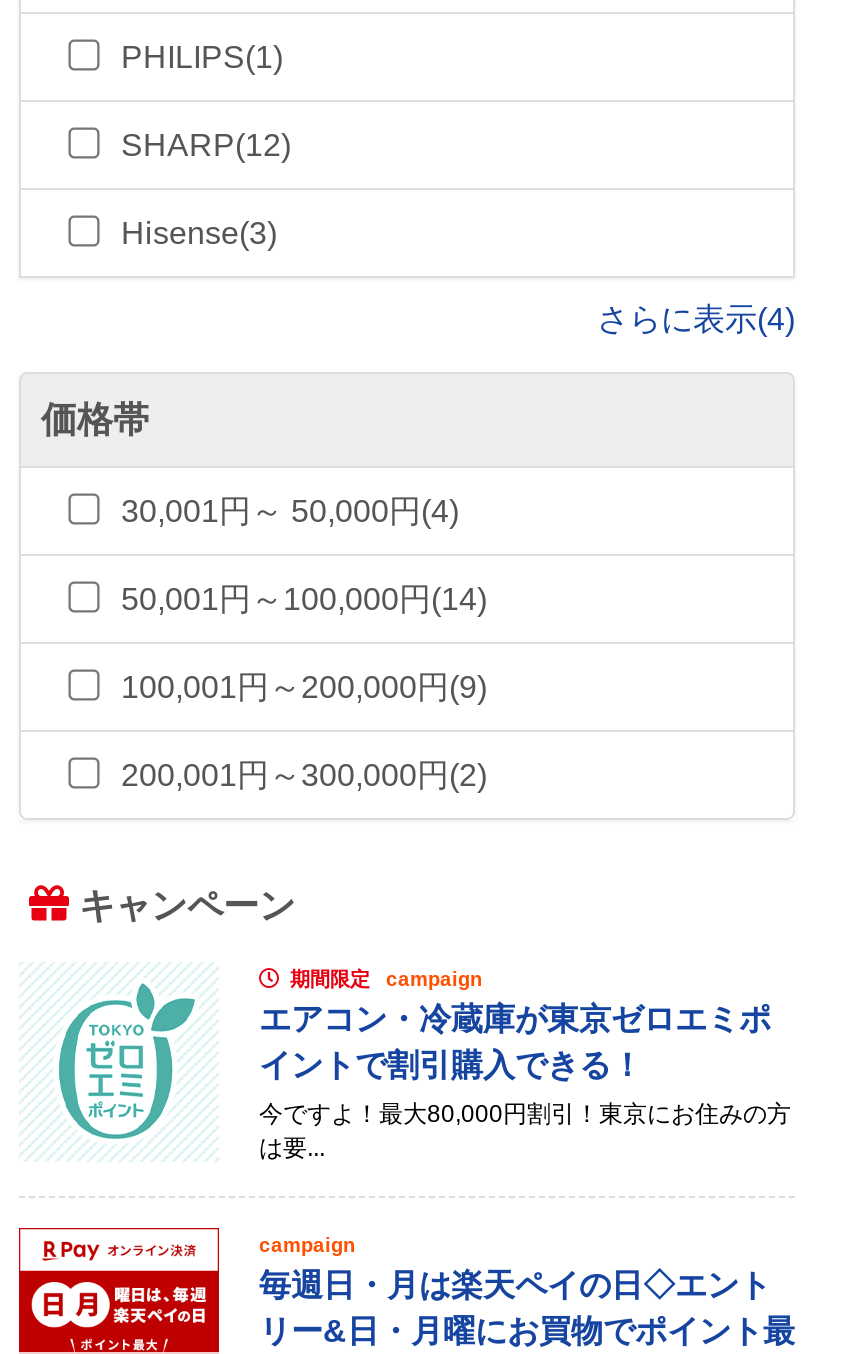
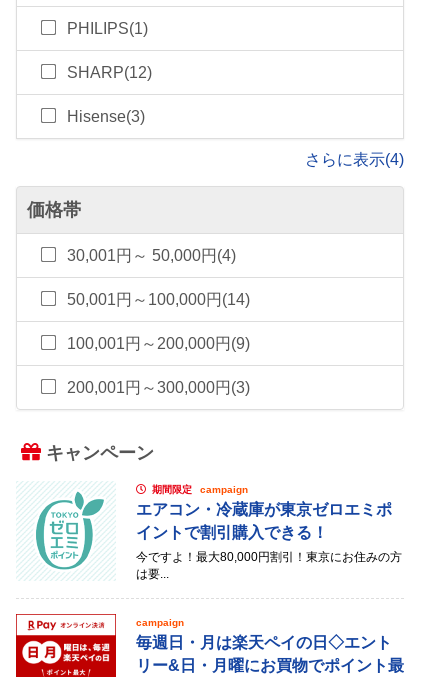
- 200,001円～300,000円(2)
+ 200,001円～300,000円(3)
